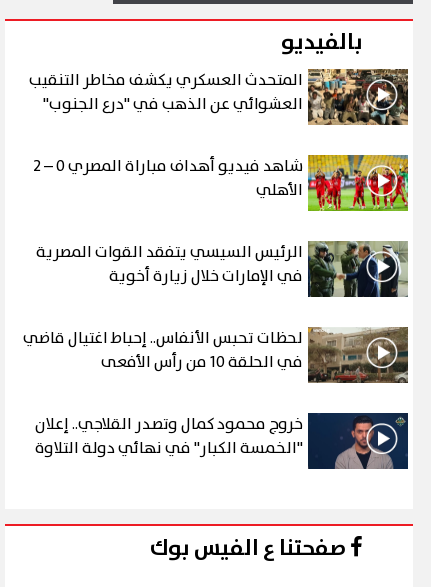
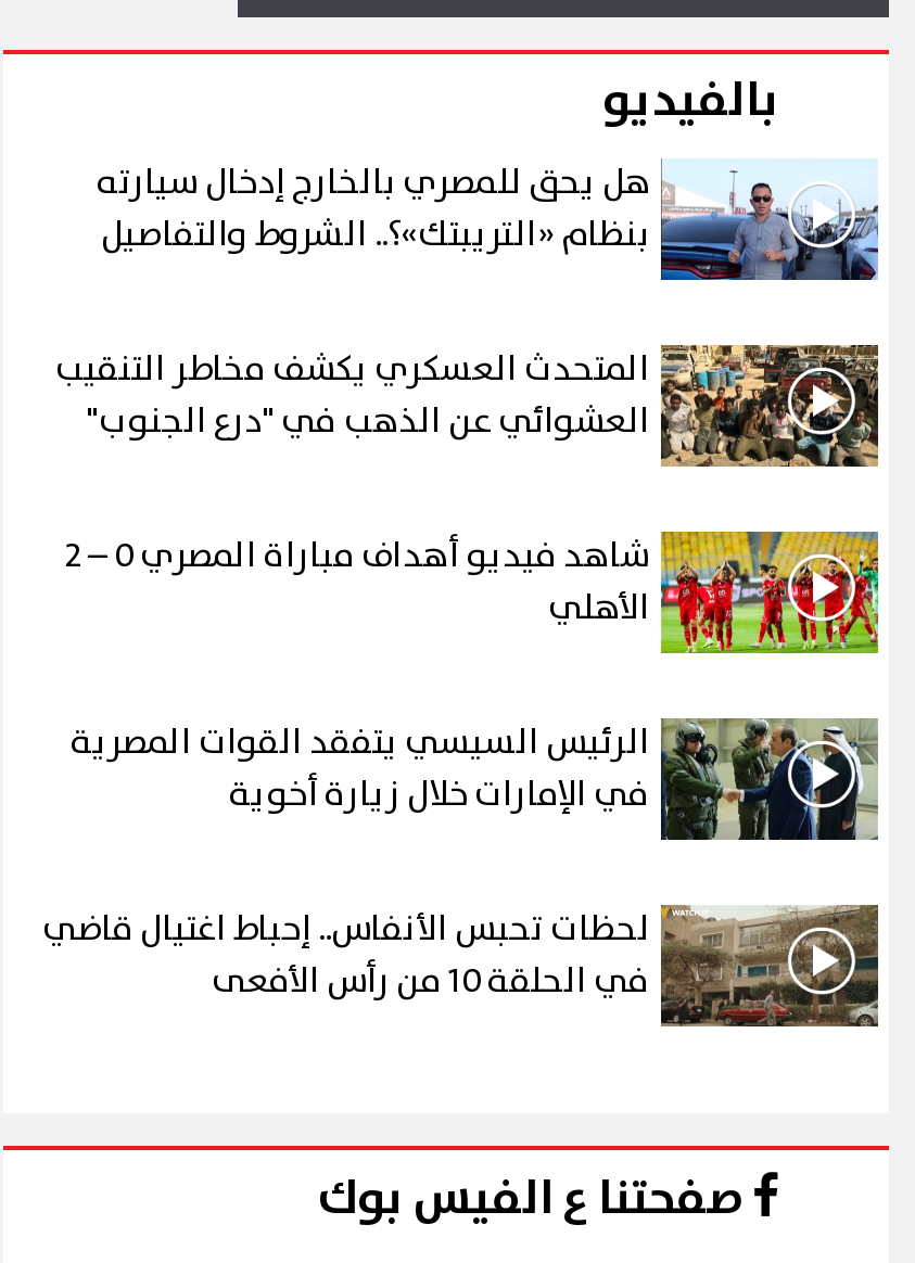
moved down: [image] | المتحدث العسكري يكشف مخاطر التنقيب | العشوائي عن الذهب في "درع الجنوب" | الأهلي | الرئيس السيسي يتفقد القوات المصرية | في الإمارات خلال زيارة أخوية | لحظات تحبس الأنفاس.. إحباط اغتيال قاضي

+ [image]
+ هل يحق للمصري بالخارج إدخال سيارته
+ بنظام «التريبتك»؟.. الشروط والتفاصيل

moved down: [image]

- [image]
- خروج محمود كمال وتصدر القلاجي.. إعلان
- "الخمسة الكبار" في نهائي دولة التلاوة
